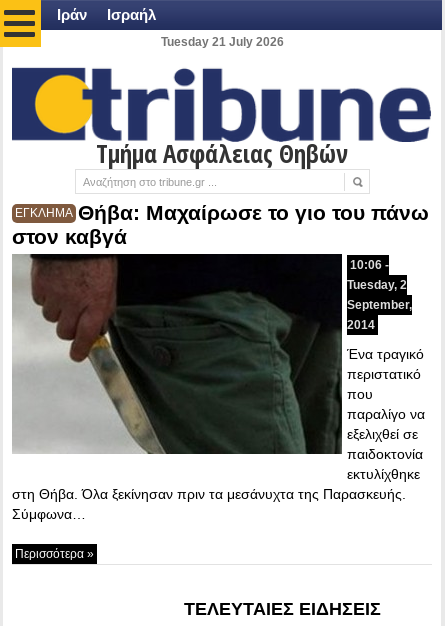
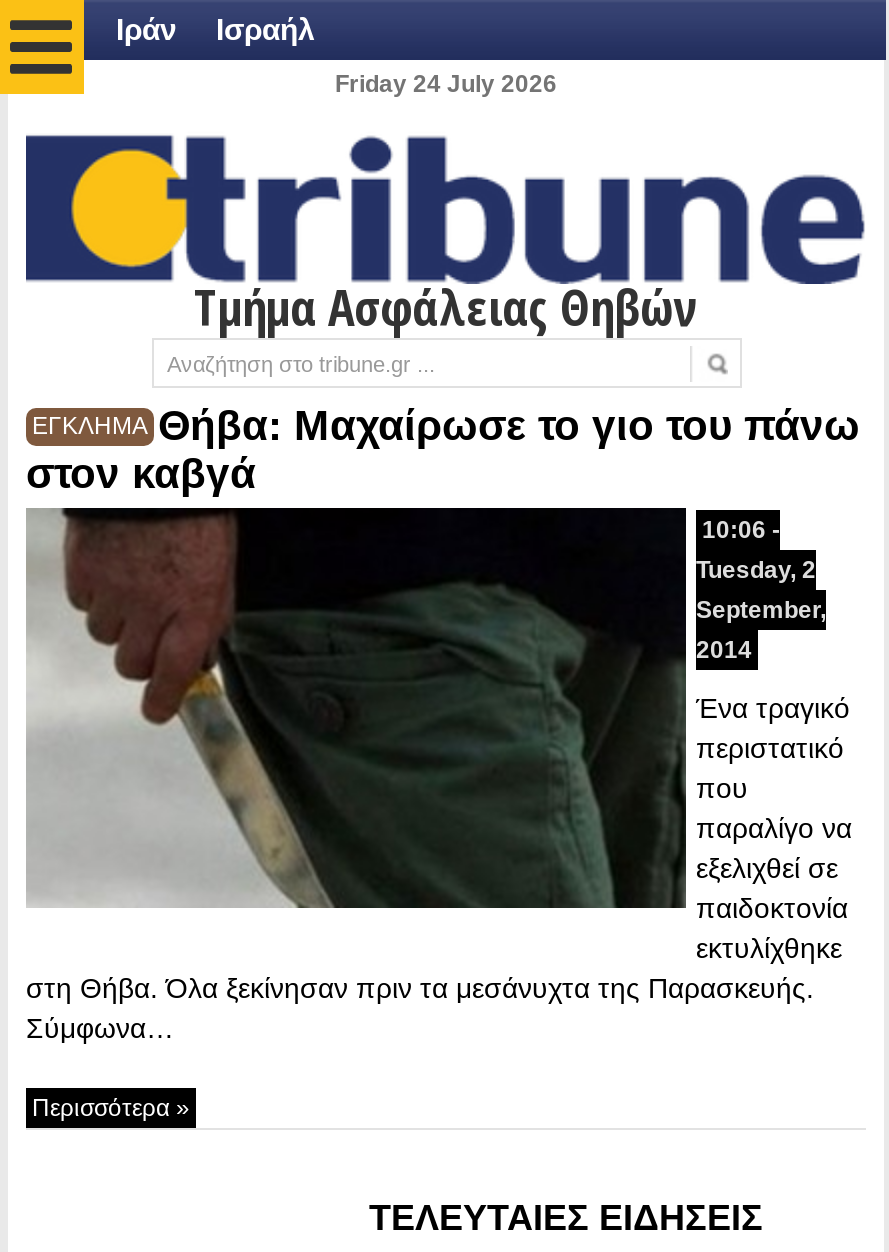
- Tuesday 21 July 2026
+ Friday 24 July 2026
